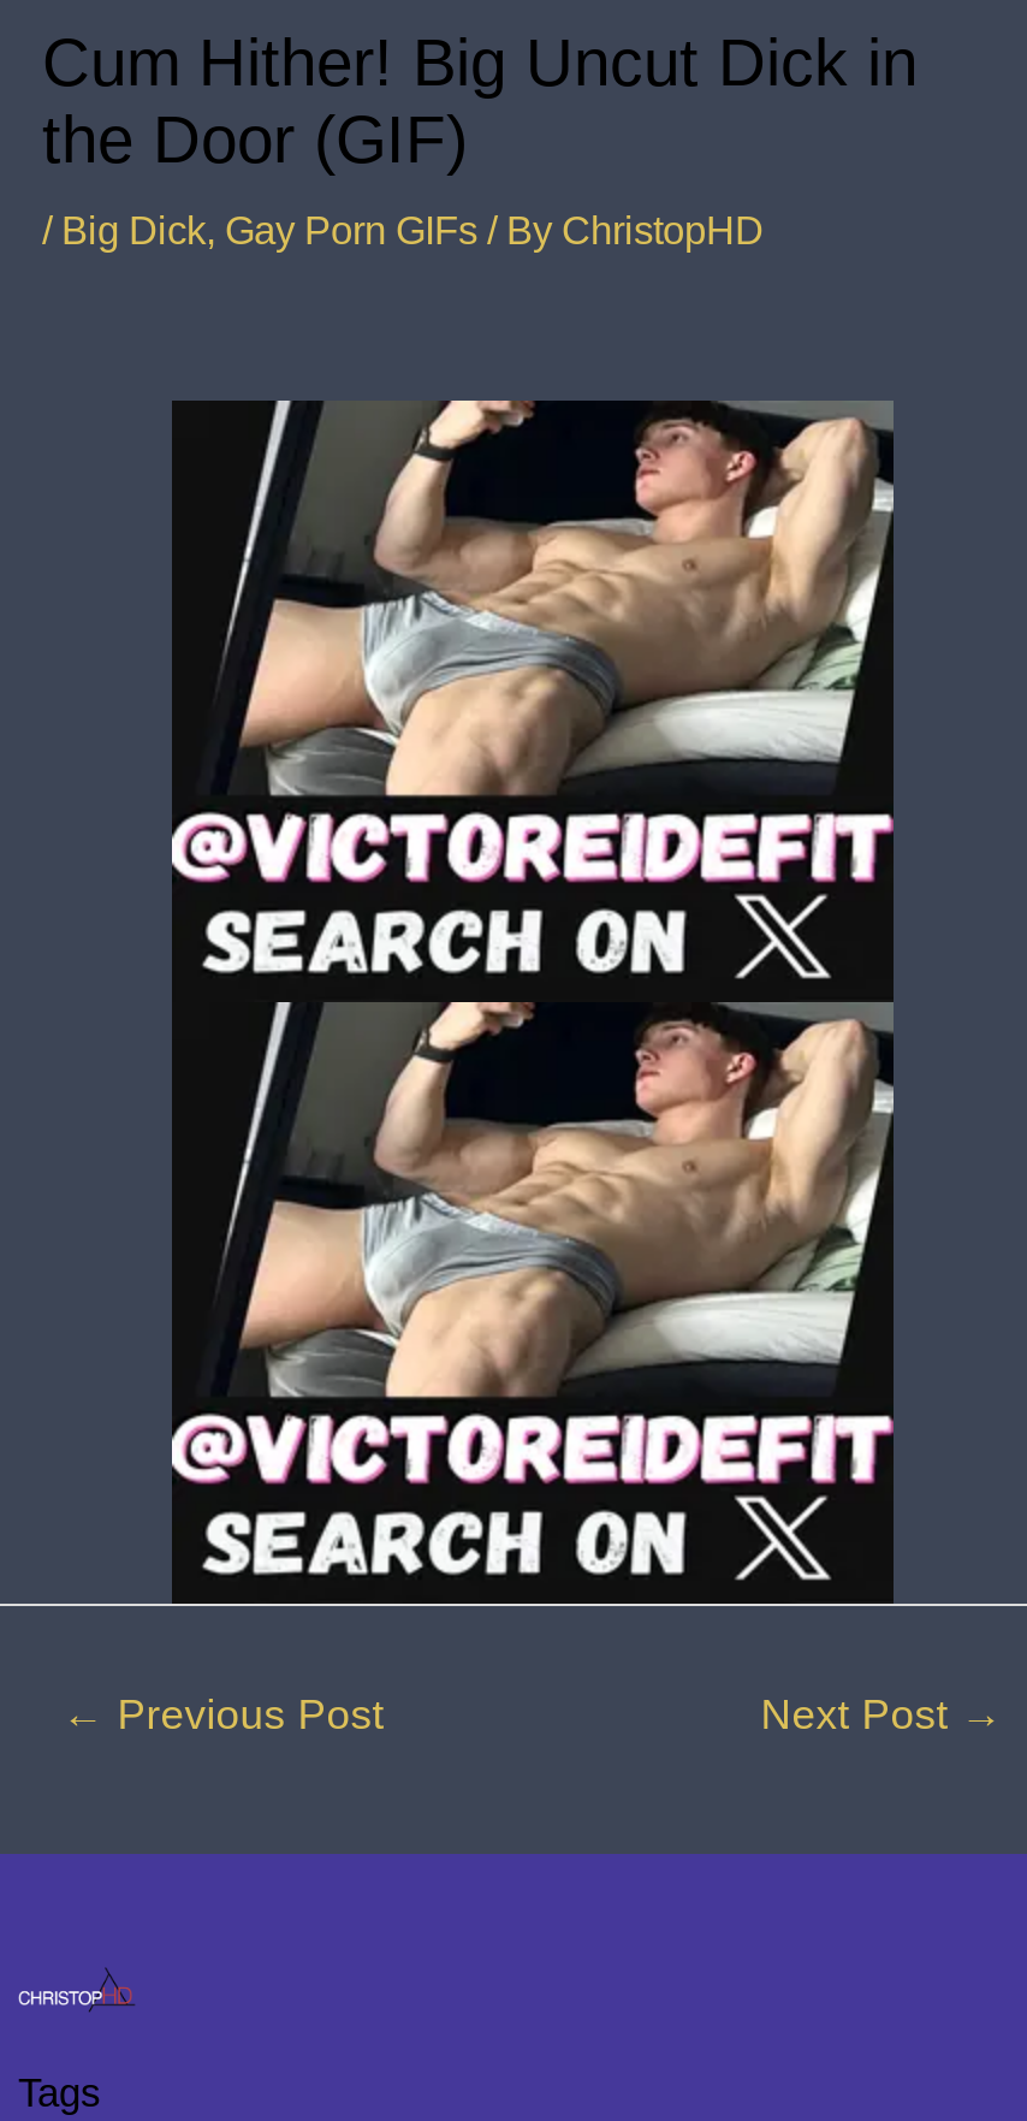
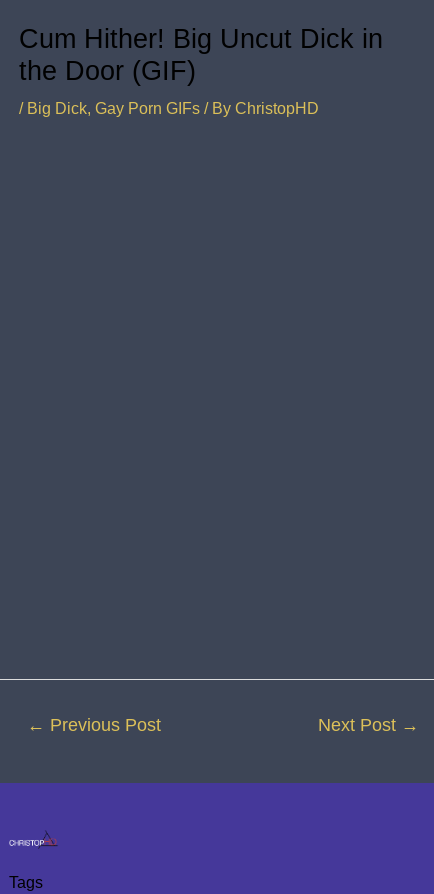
- [image]
